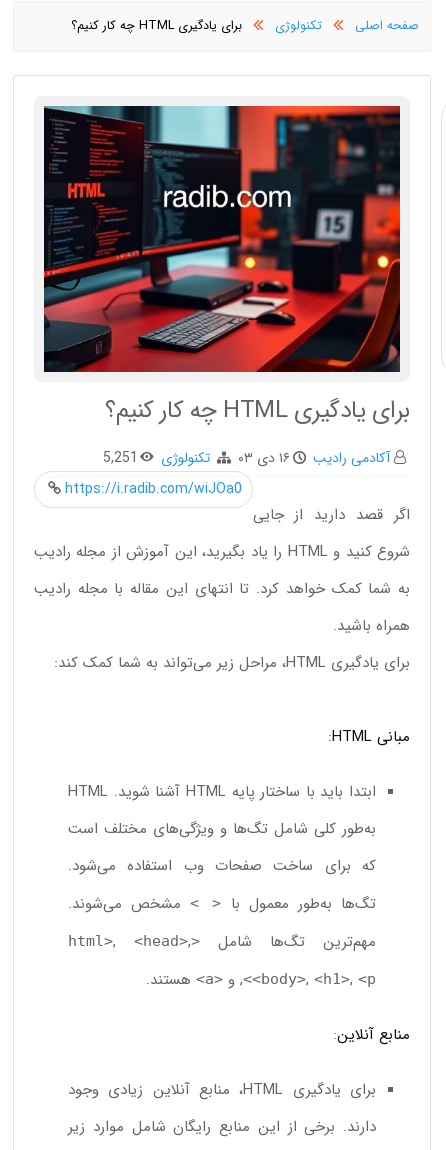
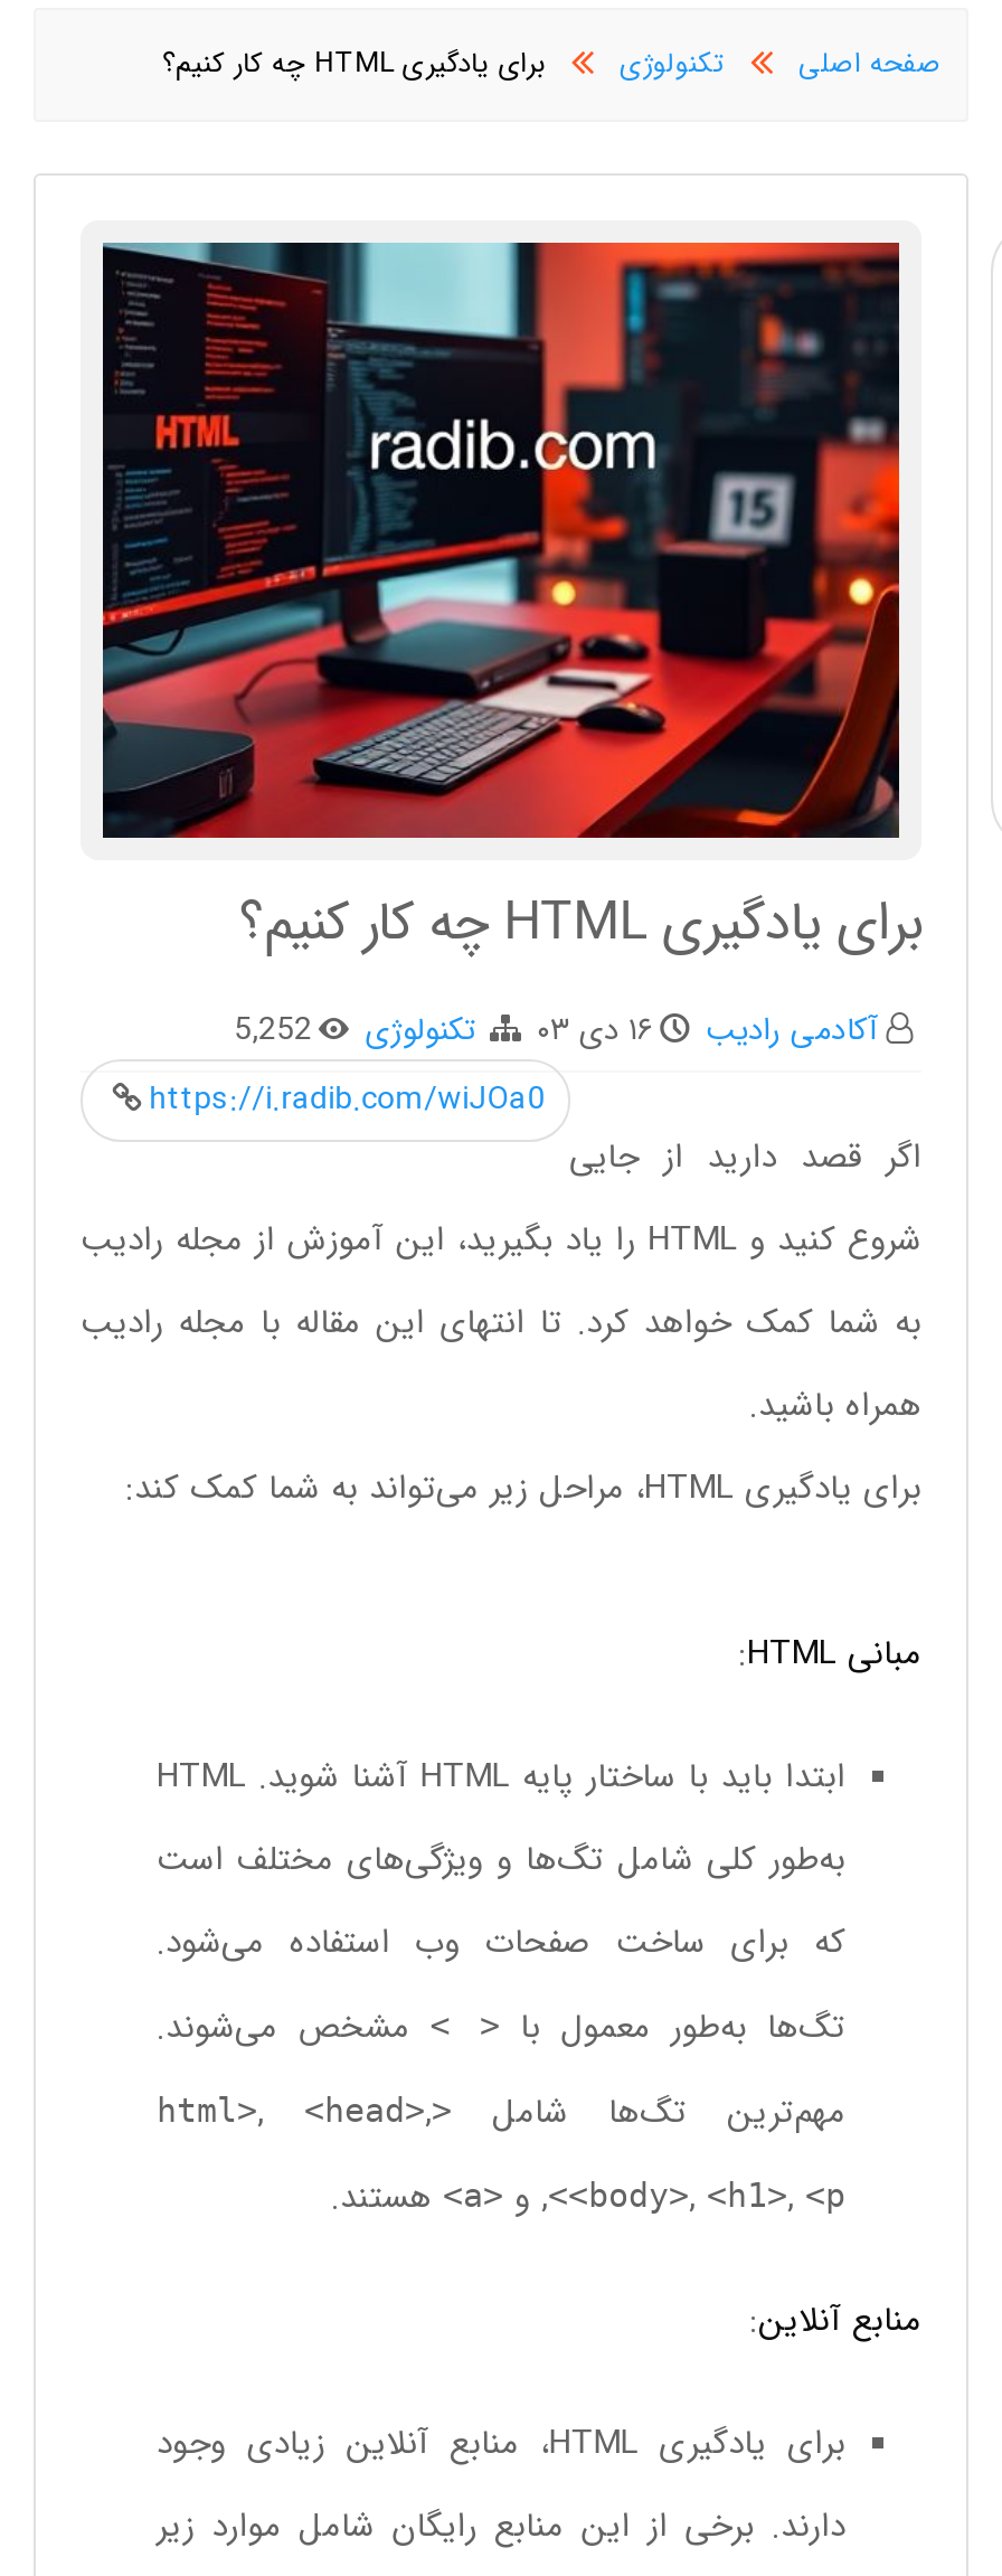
- تکنولوژی 5,251
+ تکنولوژی 5,252
